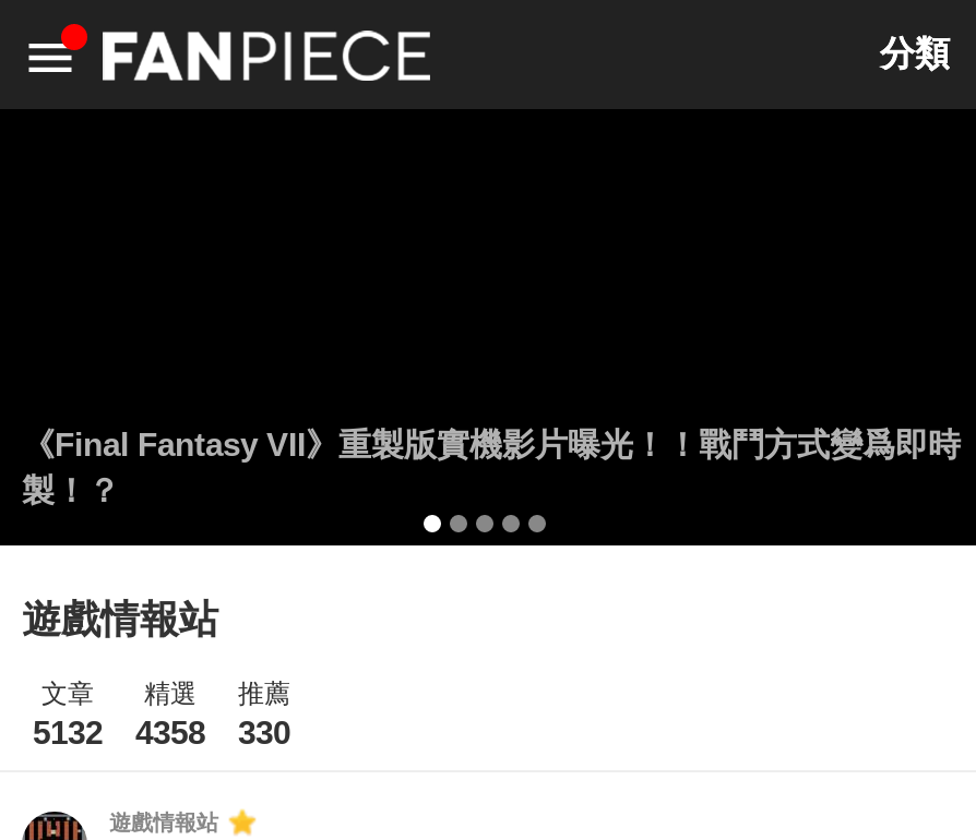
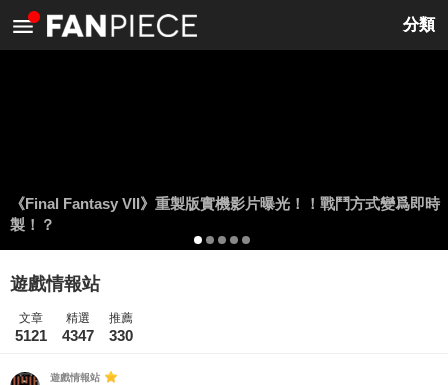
- 5132
+ 5121

- 4358
+ 4347
